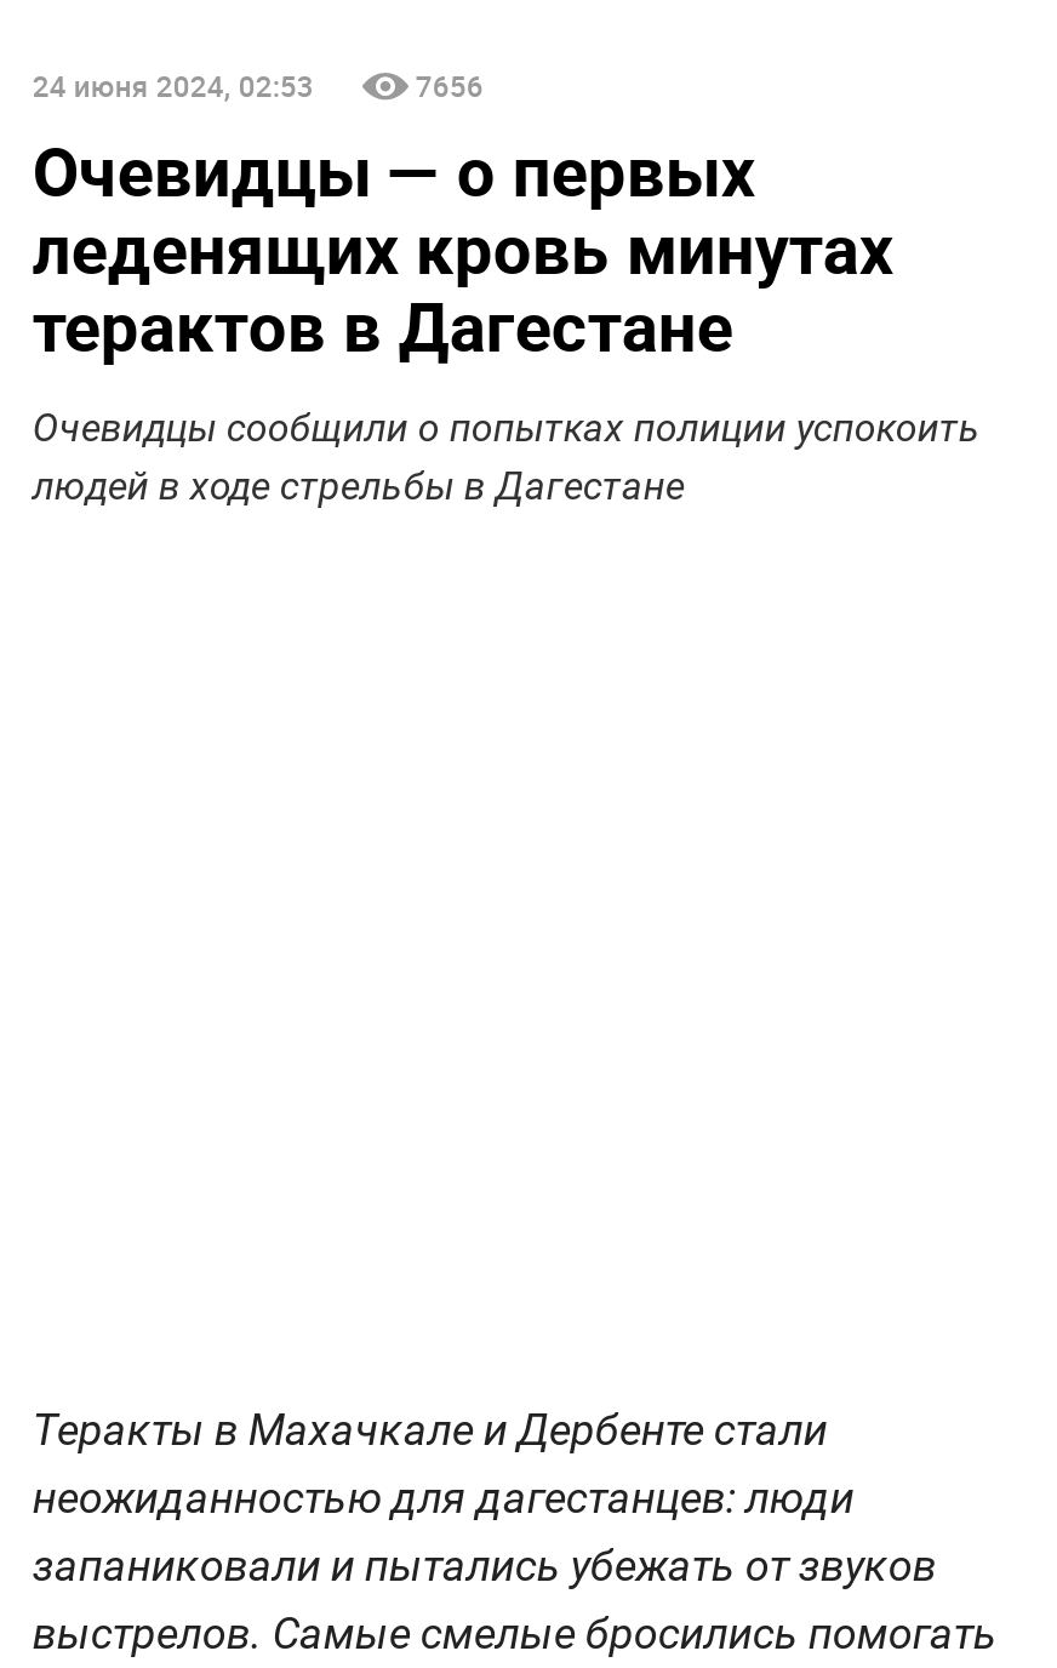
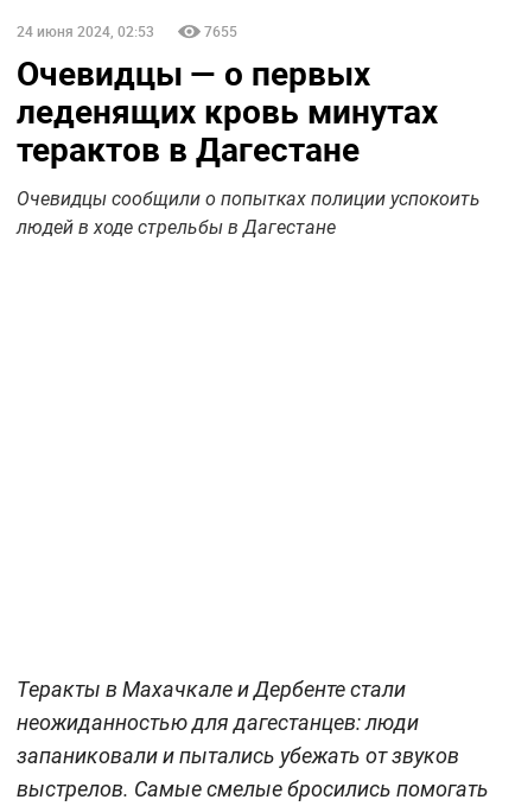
- 7656
+ 7655
